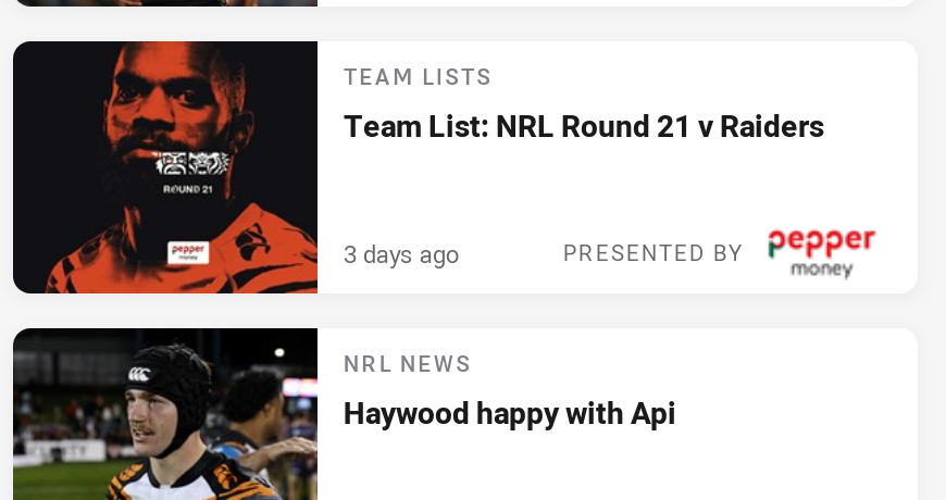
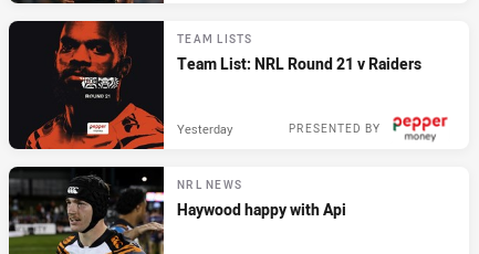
- 3 days ago
+ Yesterday
